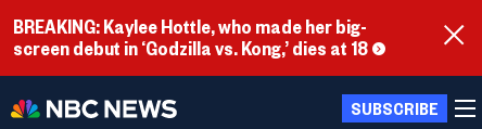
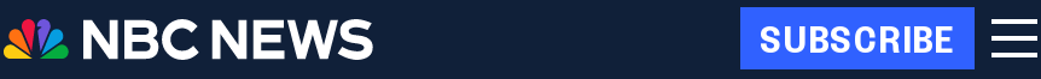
- BREAKING: Kaylee Hottle, who made her big-
- screen debut in ‘Godzilla vs. Kong,’ dies at 18
